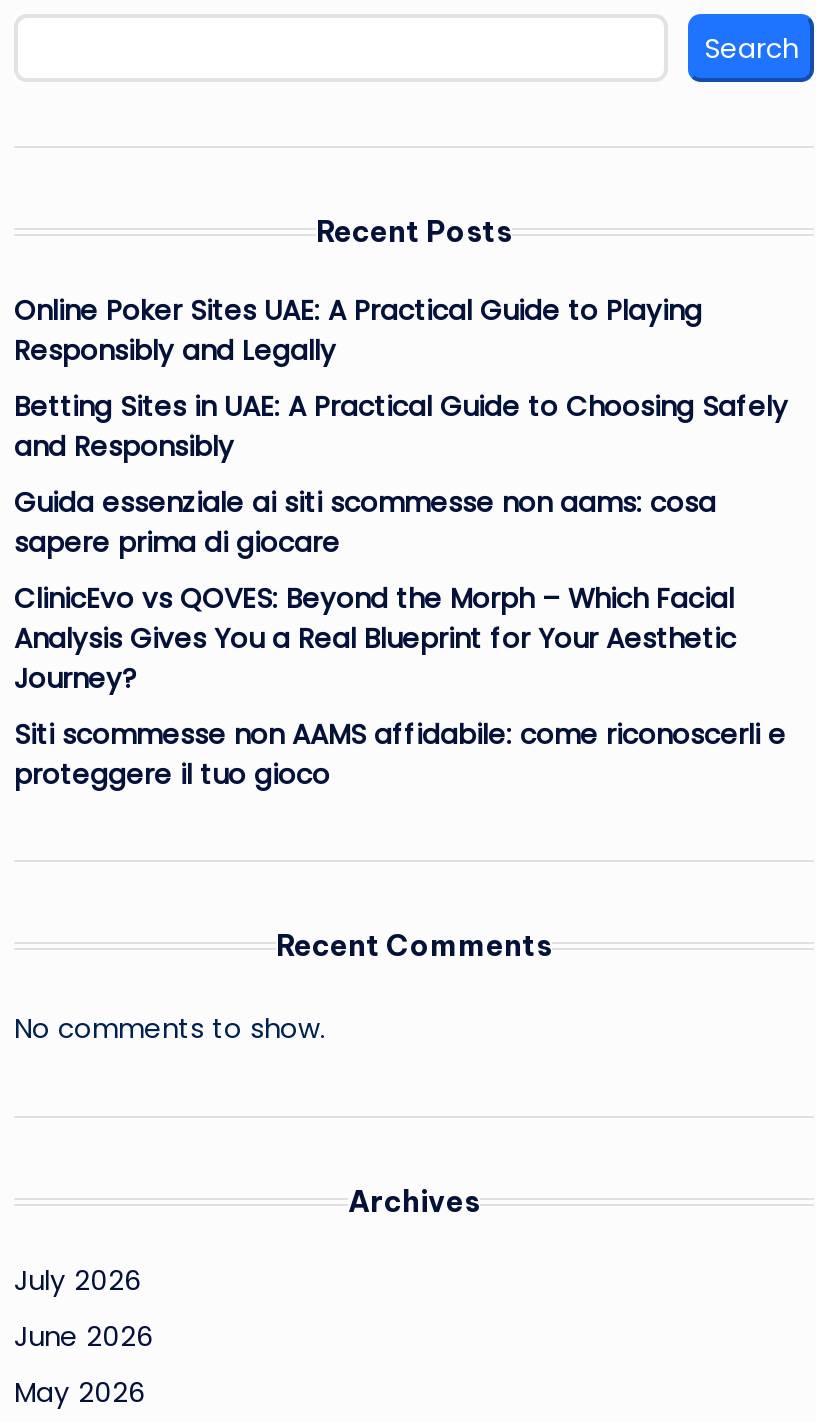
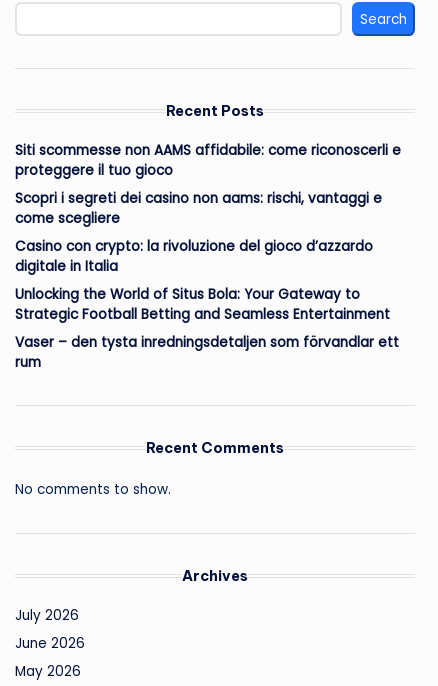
- Online Poker Sites UAE: A Practical Guide to Playing
- Responsibly and Legally
- Betting Sites in UAE: A Practical Guide to Choosing Safely
- and Responsibly
- Guida essenziale ai siti scommesse non aams: cosa
- sapere prima di giocare
- ClinicEvo vs QOVES: Beyond the Morph – Which Facial
- Analysis Gives You a Real Blueprint for Your Aesthetic
- Journey?

moved up: Siti scommesse non AAMS affidabile: come riconoscerli e | proteggere il tuo gioco

+ Scopri i segreti dei casino non aams: rischi, vantaggi e
+ come scegliere
+ Casino con crypto: la rivoluzione del gioco d’azzardo
+ digitale in Italia
+ Unlocking the World of Situs Bola: Your Gateway to
+ Strategic Football Betting and Seamless Entertainment
+ Vaser – den tysta inredningsdetaljen som förvandlar ett
+ rum
